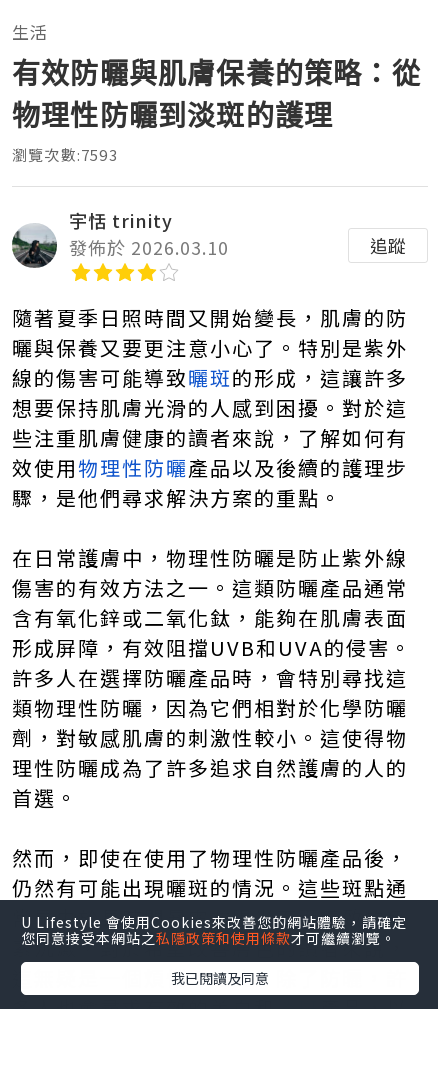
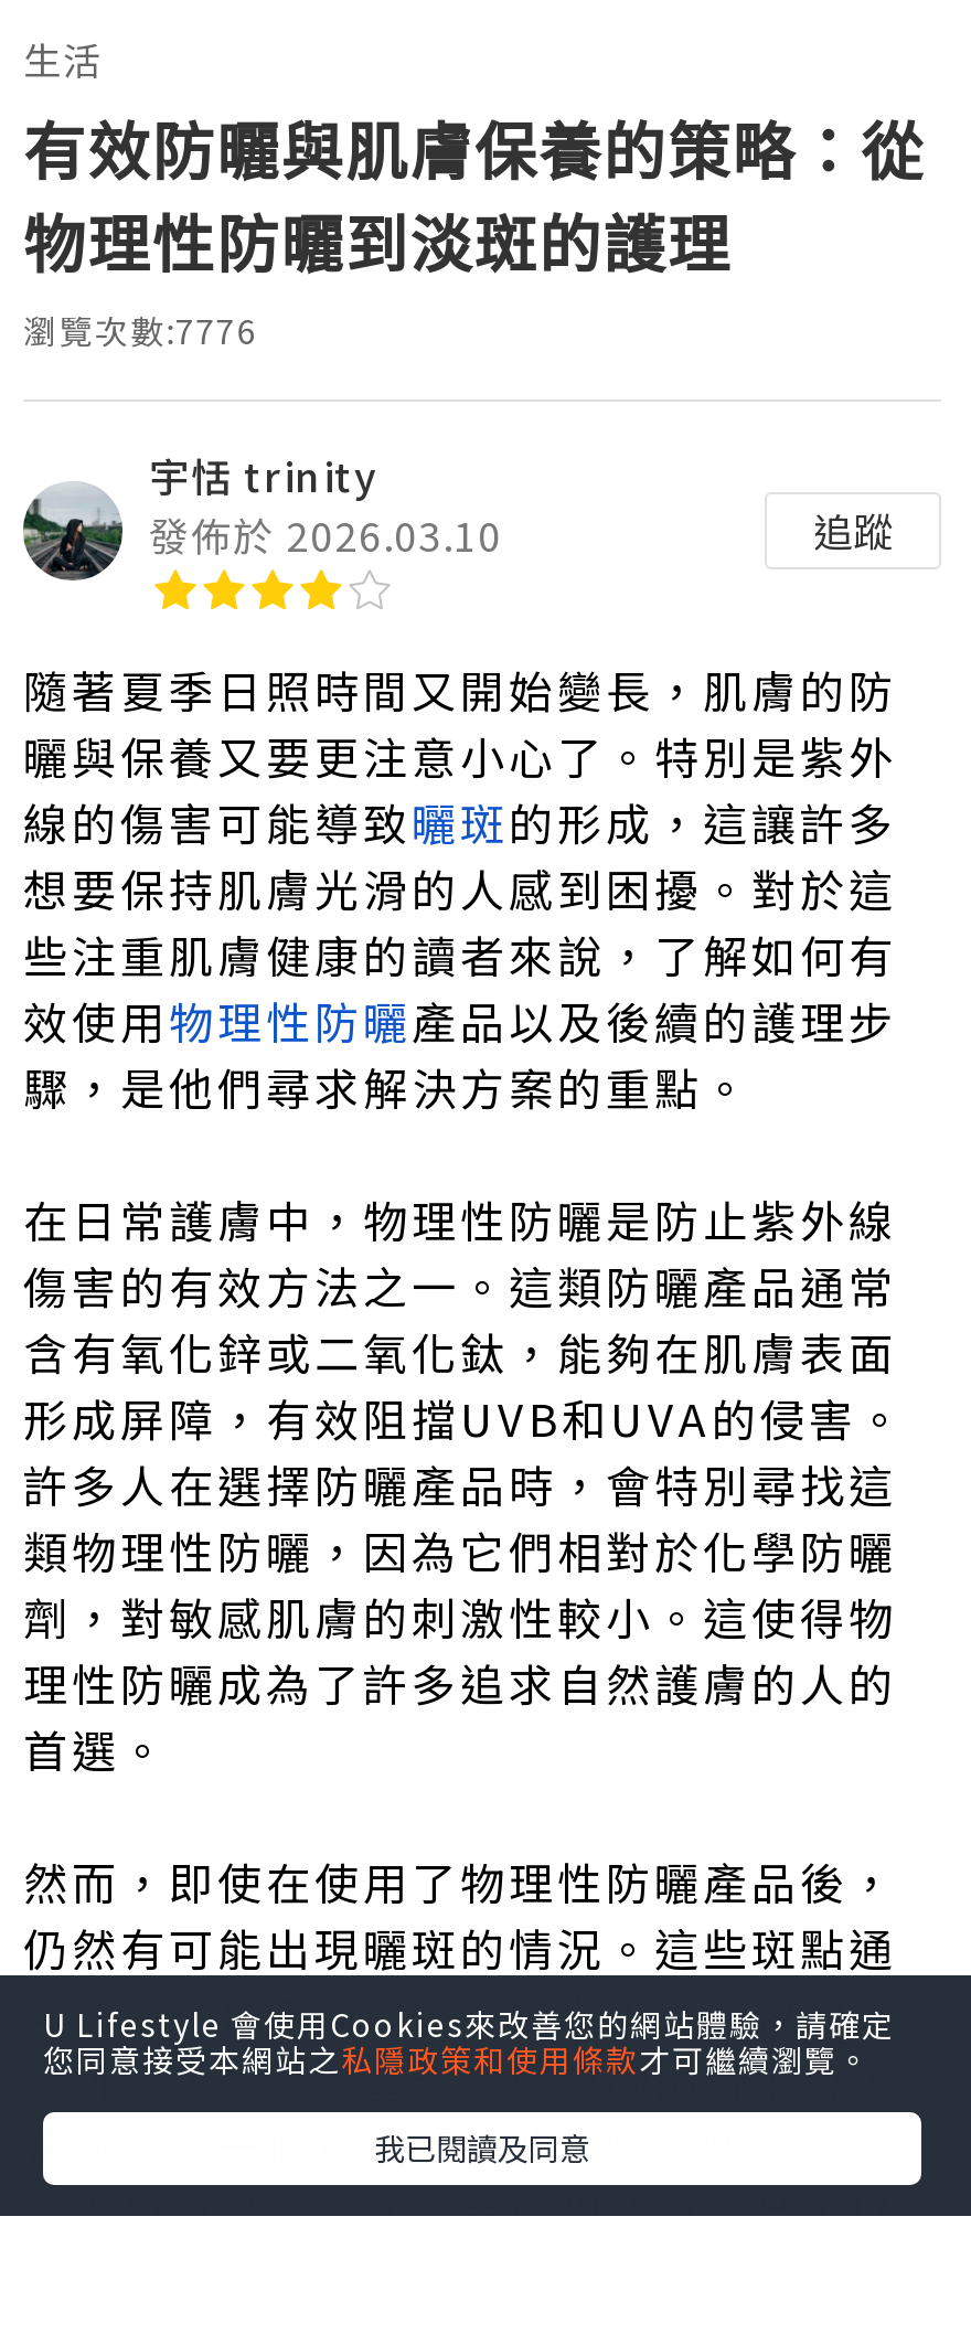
- 瀏覽次數:7593
+ 瀏覽次數:7776
